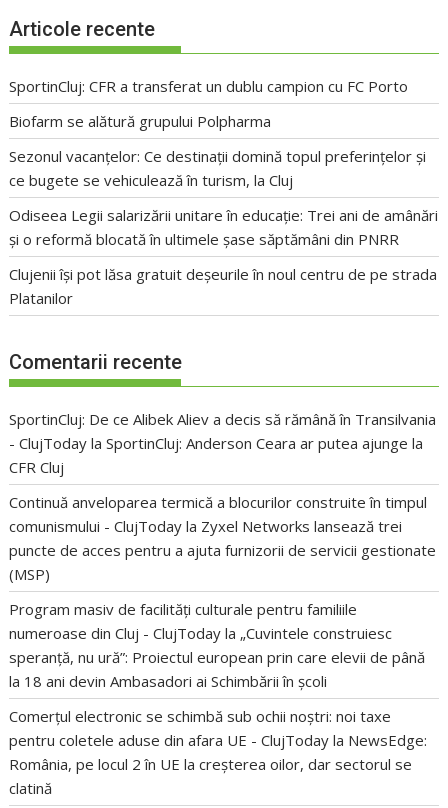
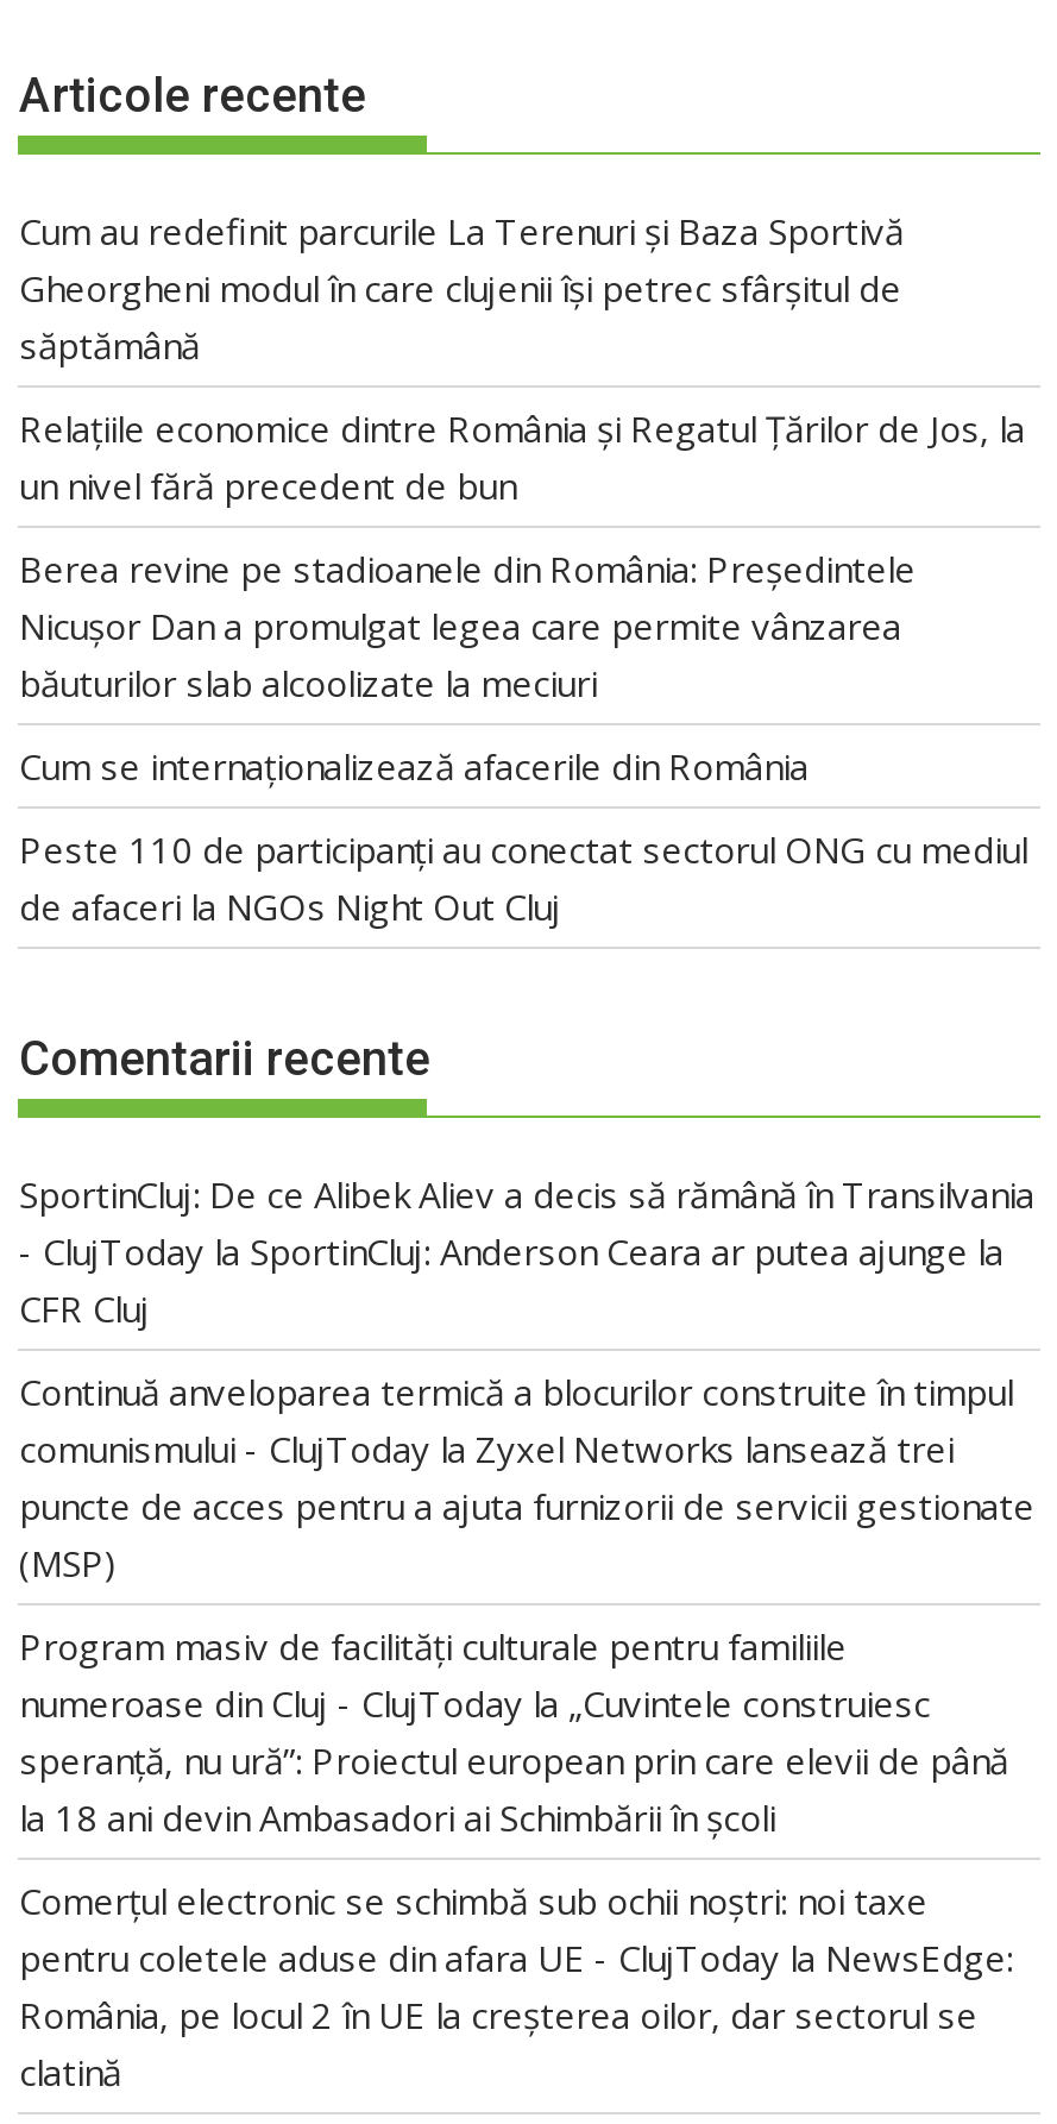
- SportinCluj: CFR a transferat un dublu campion cu FC Porto
+ Cum au redefinit parcurile La Terenuri și Baza Sportivă
+ Gheorgheni modul în care clujenii își petrec sfârșitul de
+ săptămână

- Biofarm se alătură grupului Polpharma
+ Relațiile economice dintre România și Regatul Țărilor de Jos, la
+ un nivel fără precedent de bun

- Sezonul vacanțelor: Ce destinații domină topul preferințelor și
- ce bugete se vehiculează în turism, la Cluj
+ Berea revine pe stadioanele din România: Președintele
+ Nicușor Dan a promulgat legea care permite vânzarea
+ băuturilor slab alcoolizate la meciuri

- Odiseea Legii salarizării unitare în educație: Trei ani de amânări
- și o reformă blocată în ultimele șase săptămâni din PNRR
+ Cum se internaționalizează afacerile din România

- Clujenii își pot lăsa gratuit deșeurile în noul centru de pe strada
- Platanilor
+ Peste 110 de participanți au conectat sectorul ONG cu mediul
+ de afaceri la NGOs Night Out Cluj
